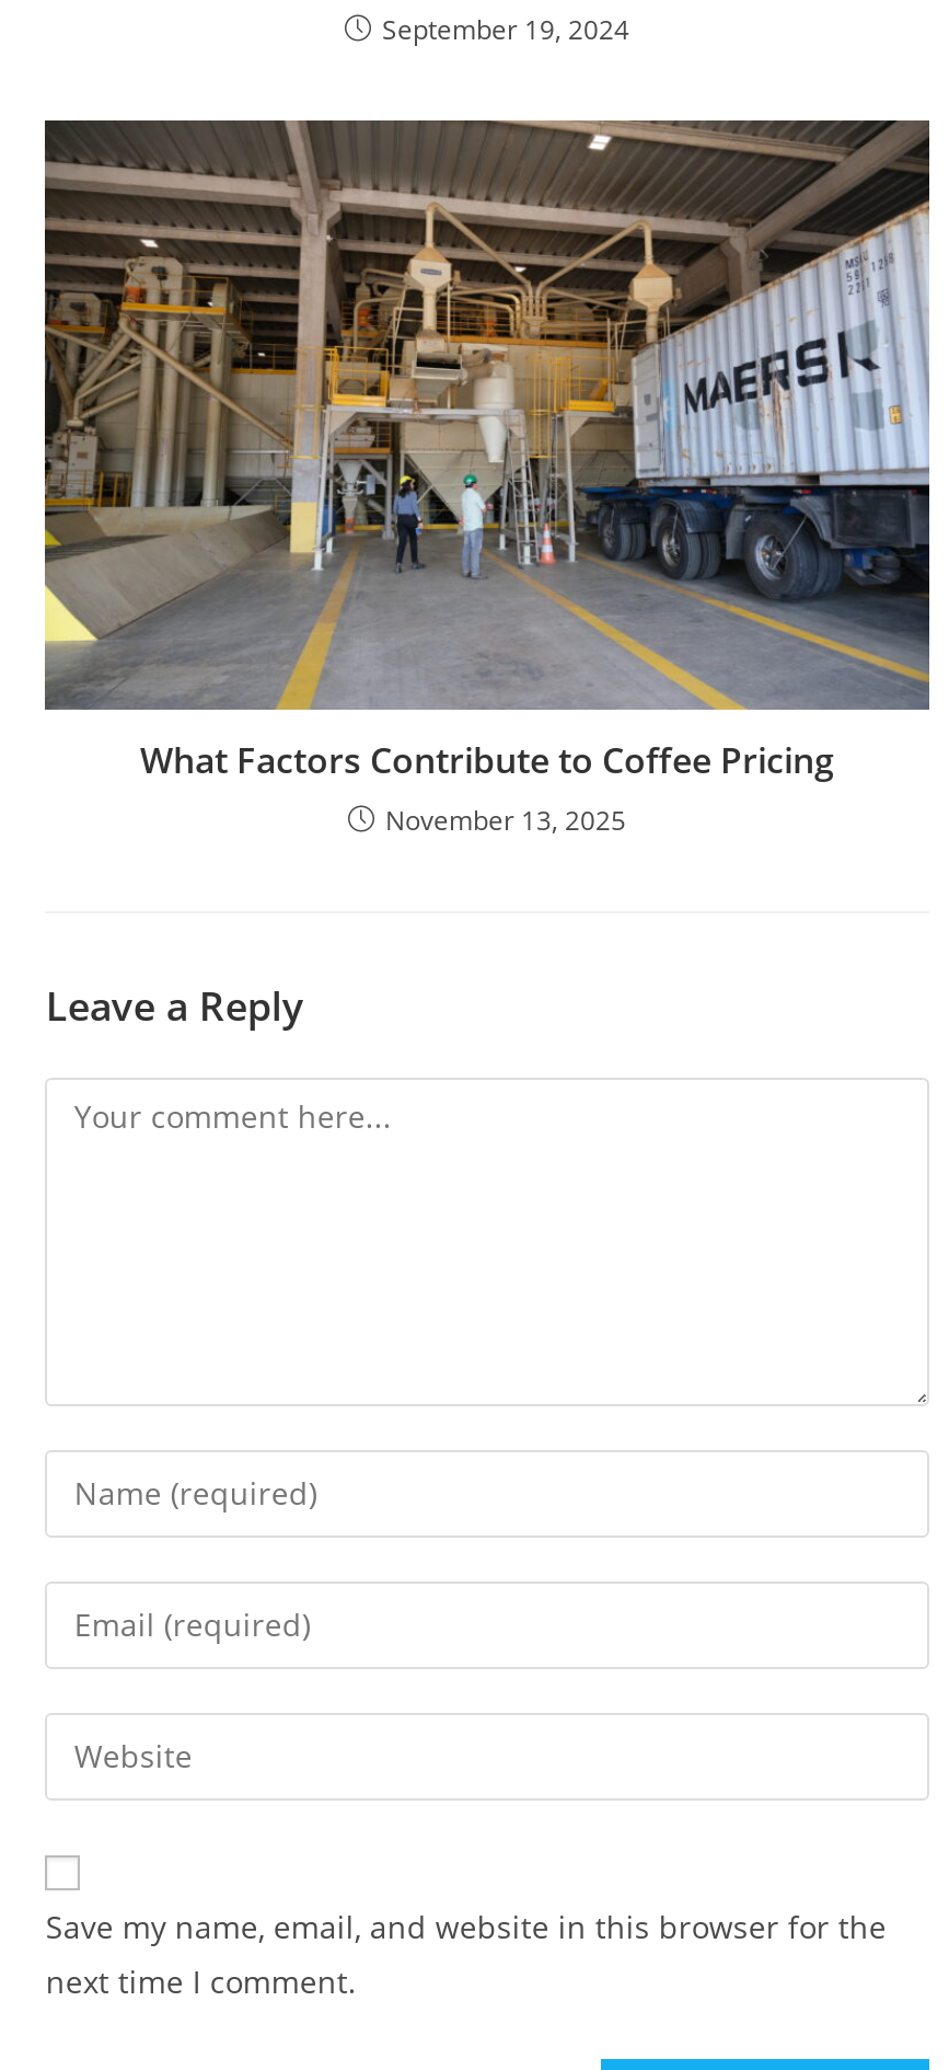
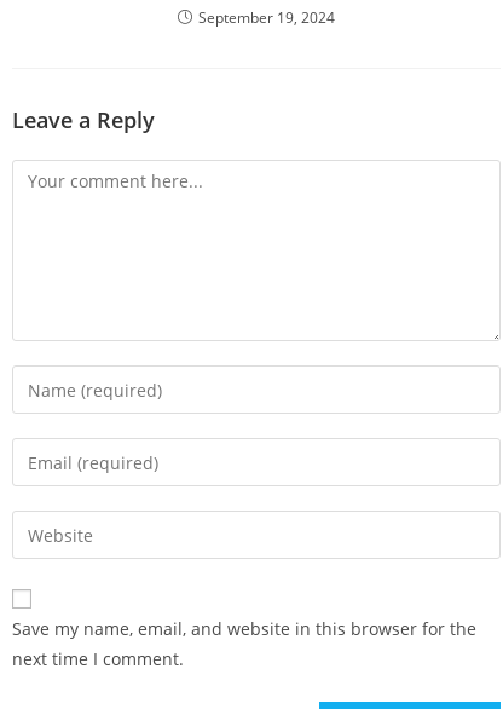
- [image]
- What Factors Contribute to Coffee Pricing
- November 13, 2025
